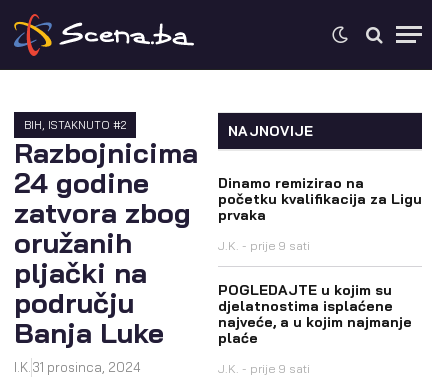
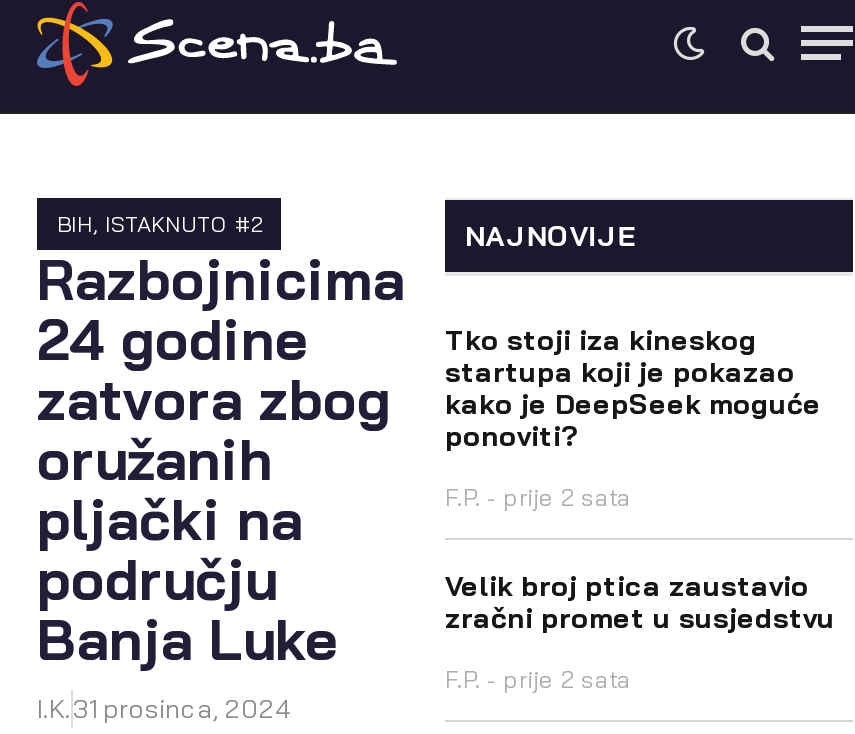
- Dinamo remizirao na
- početku kvalifikacija za Ligu
- prvaka
+ Tko stoji iza kineskog
+ startupa koji je pokazao
+ kako je DeepSeek moguće
+ ponoviti?

- J.K. prije 9 sati
+ F.P. prije 2 sata

- POGLEDAJTE u kojim su
- djelatnostima isplaćene
- najveće, a u kojim najmanje
- plaće
+ Velik broj ptica zaustavio
+ zračni promet u susjedstvu

- J.K. prije 9 sati
+ F.P. prije 2 sata
